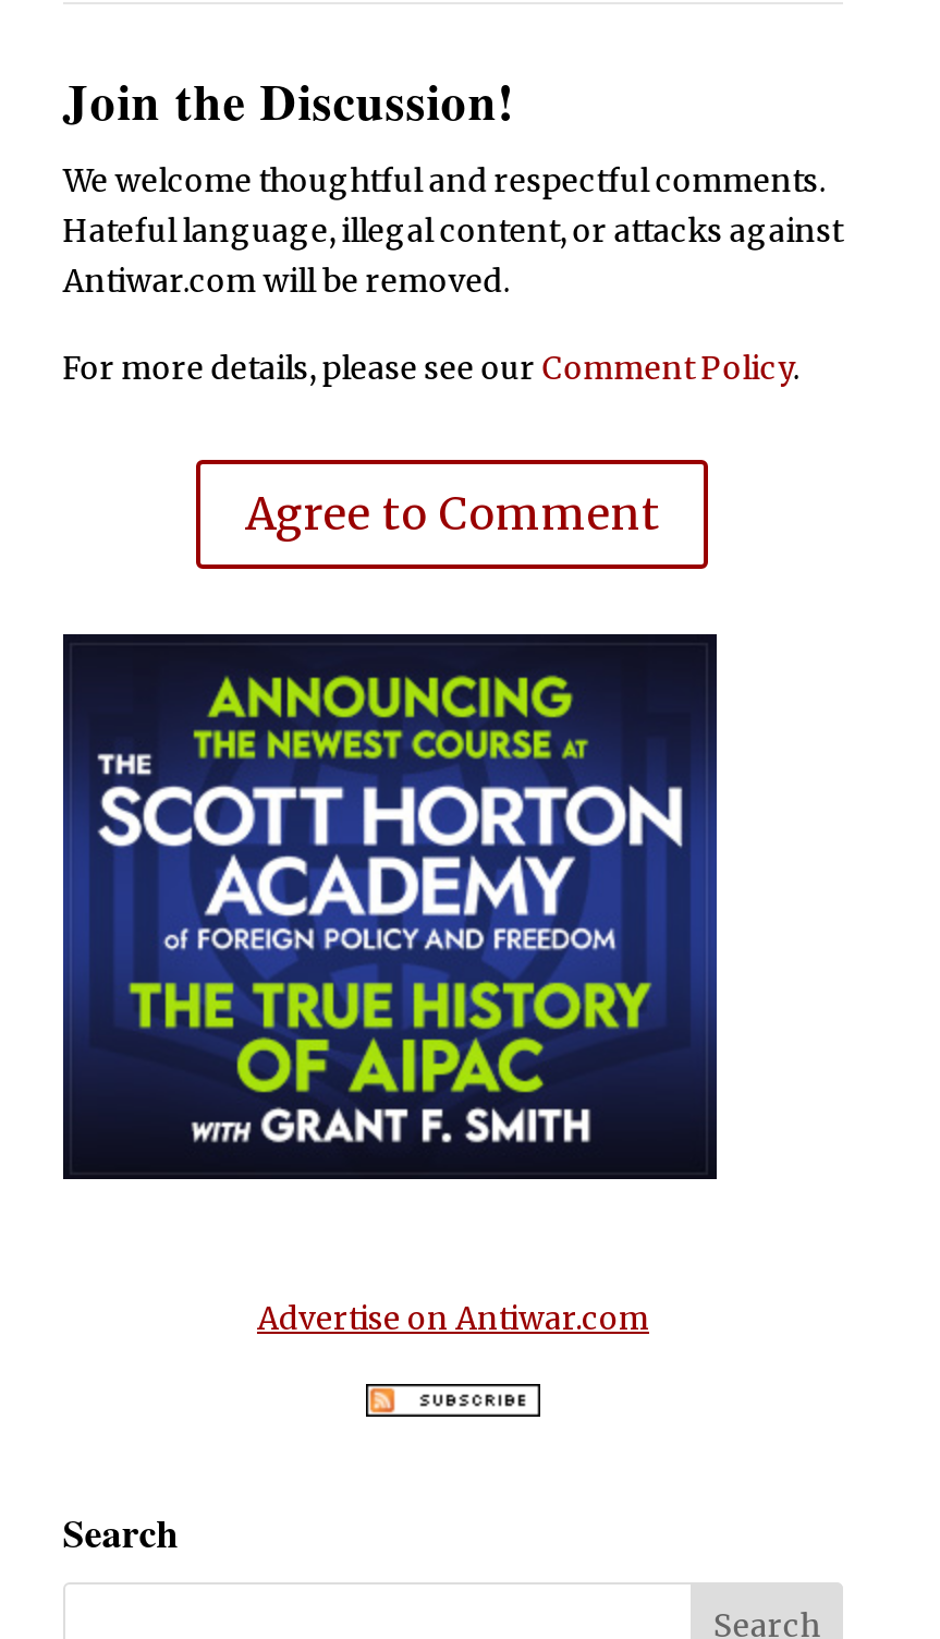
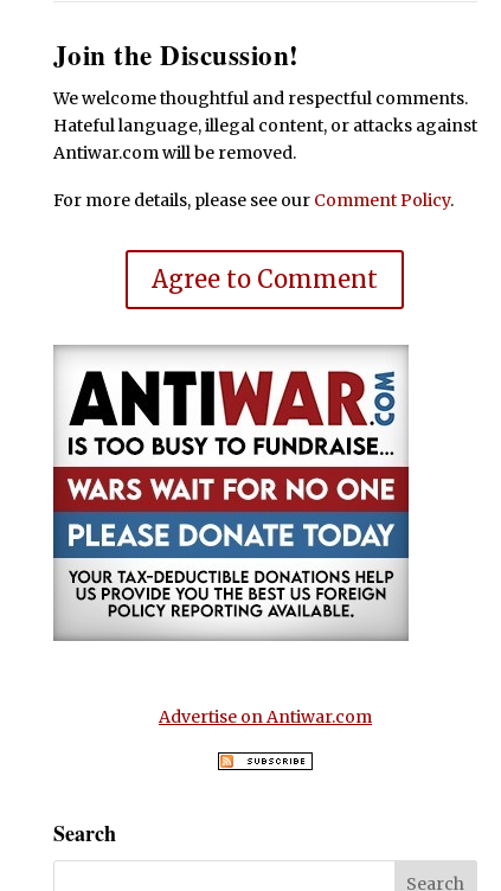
- [image]
+ [image]
